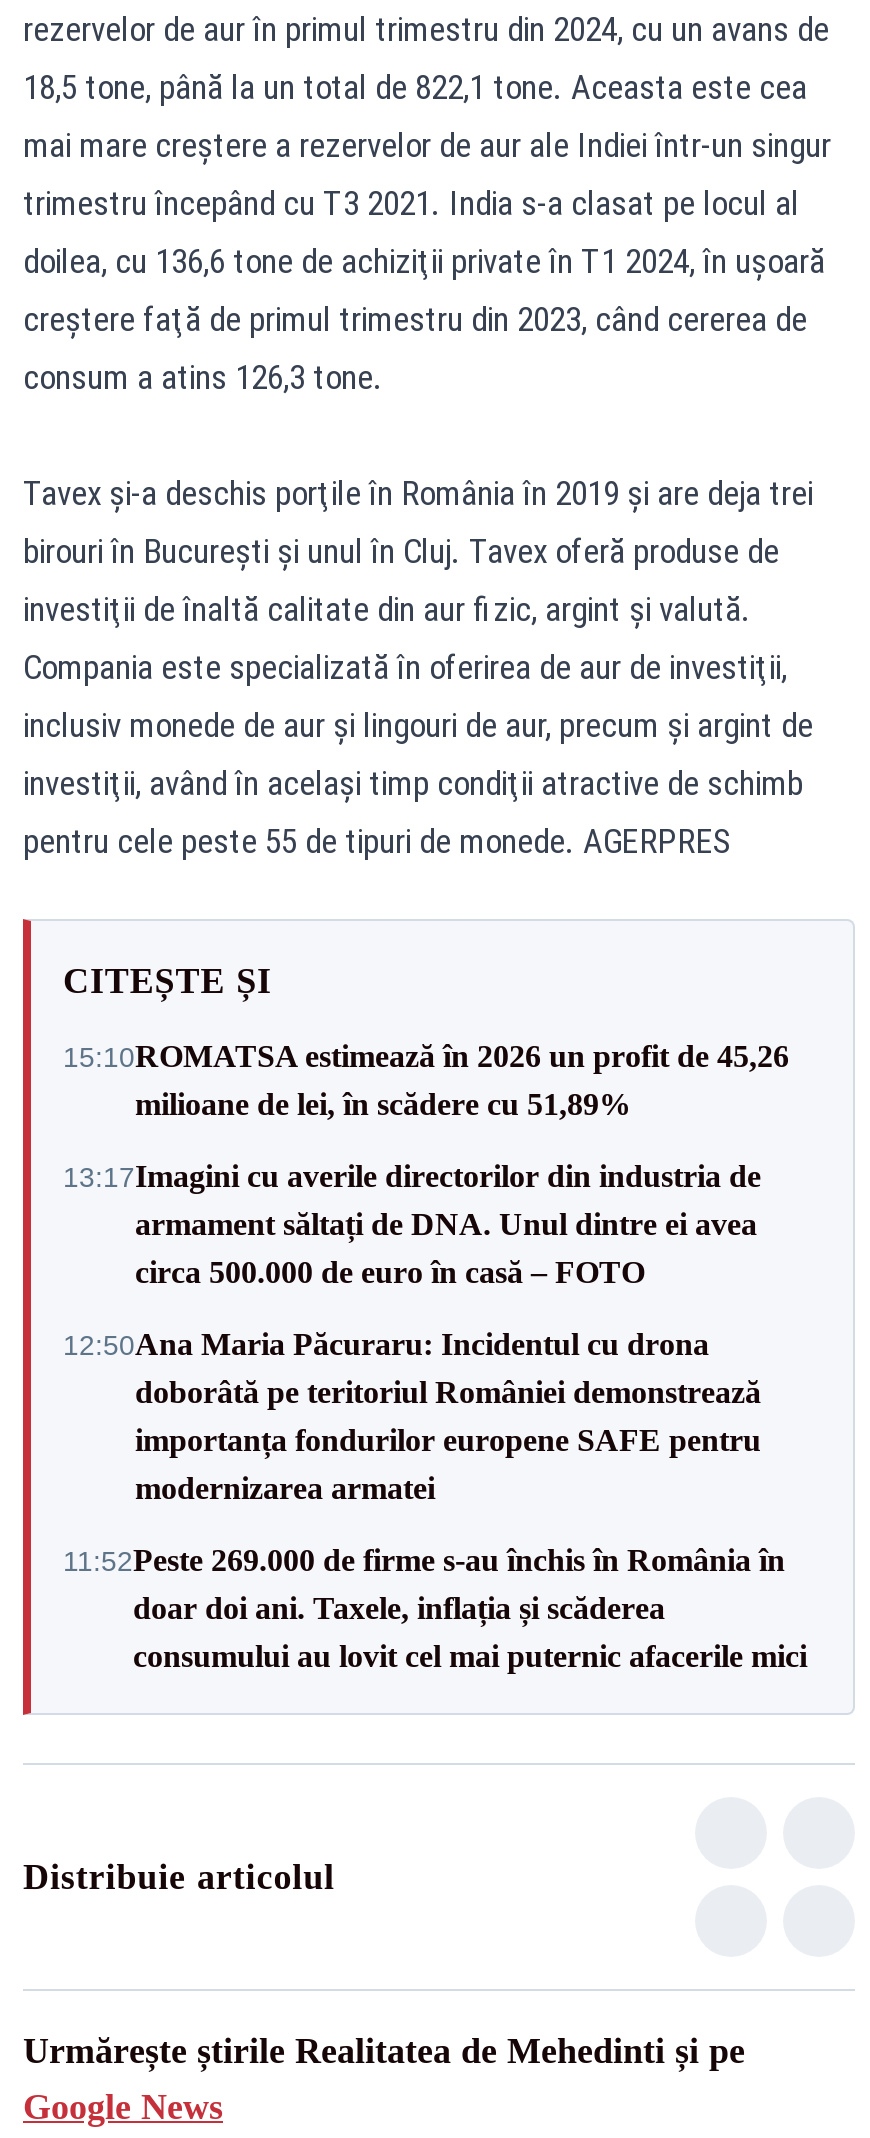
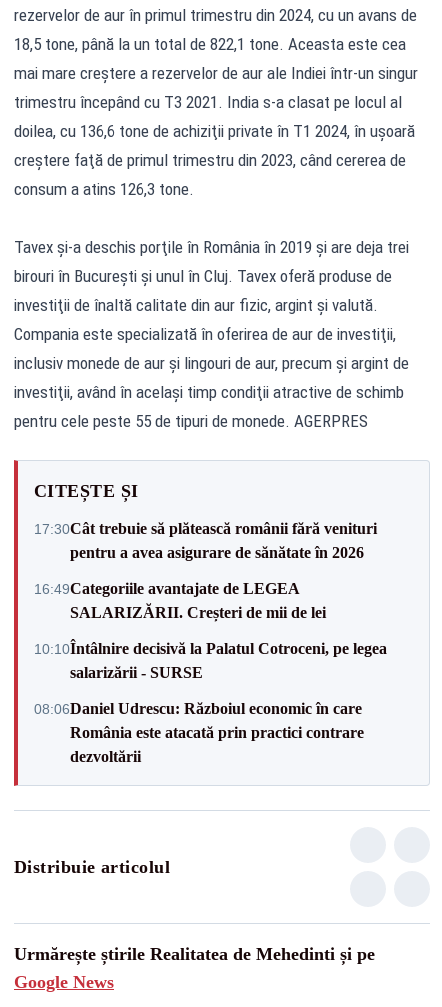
- 15:10ROMATSA estimează în 2026 un profit de 45,26
- milioane de lei, în scădere cu 51,89%
+ 17:30Cât trebuie să plătească românii fără venituri
+ pentru a avea asigurare de sănătate în 2026

- 13:17Imagini cu averile directorilor din industria de
- armament săltați de DNA. Unul dintre ei avea
- circa 500.000 de euro în casă – FOTO
+ 16:49Categoriile avantajate de LEGEA
+ SALARIZĂRII. Creșteri de mii de lei

- 12:50Ana Maria Păcuraru: Incidentul cu drona
- doborâtă pe teritoriul României demonstrează
- importanța fondurilor europene SAFE pentru
- modernizarea armatei
+ 10:10Întâlnire decisivă la Palatul Cotroceni, pe legea
+ salarizării - SURSE

- 11:52Peste 269.000 de firme s-au închis în România în
- doar doi ani. Taxele, inflația și scăderea
- consumului au lovit cel mai puternic afacerile mici
+ 08:06Daniel Udrescu: Războiul economic în care
+ România este atacată prin practici contrare
+ dezvoltării
